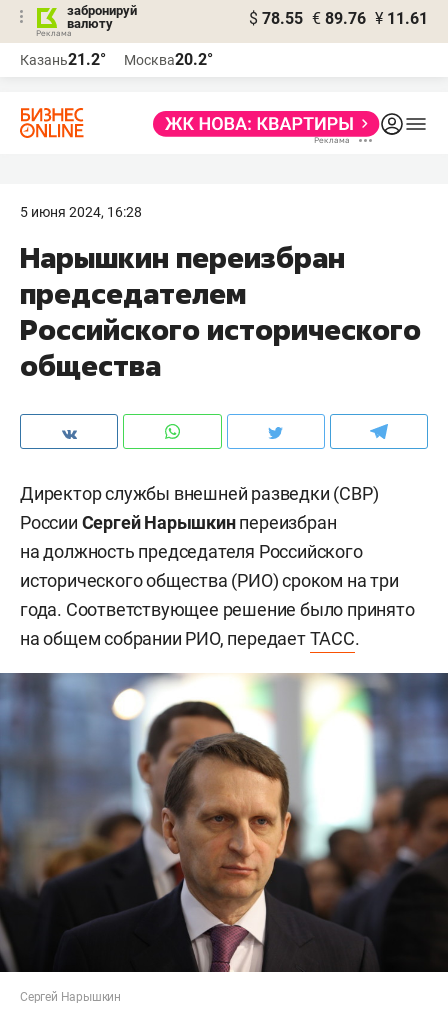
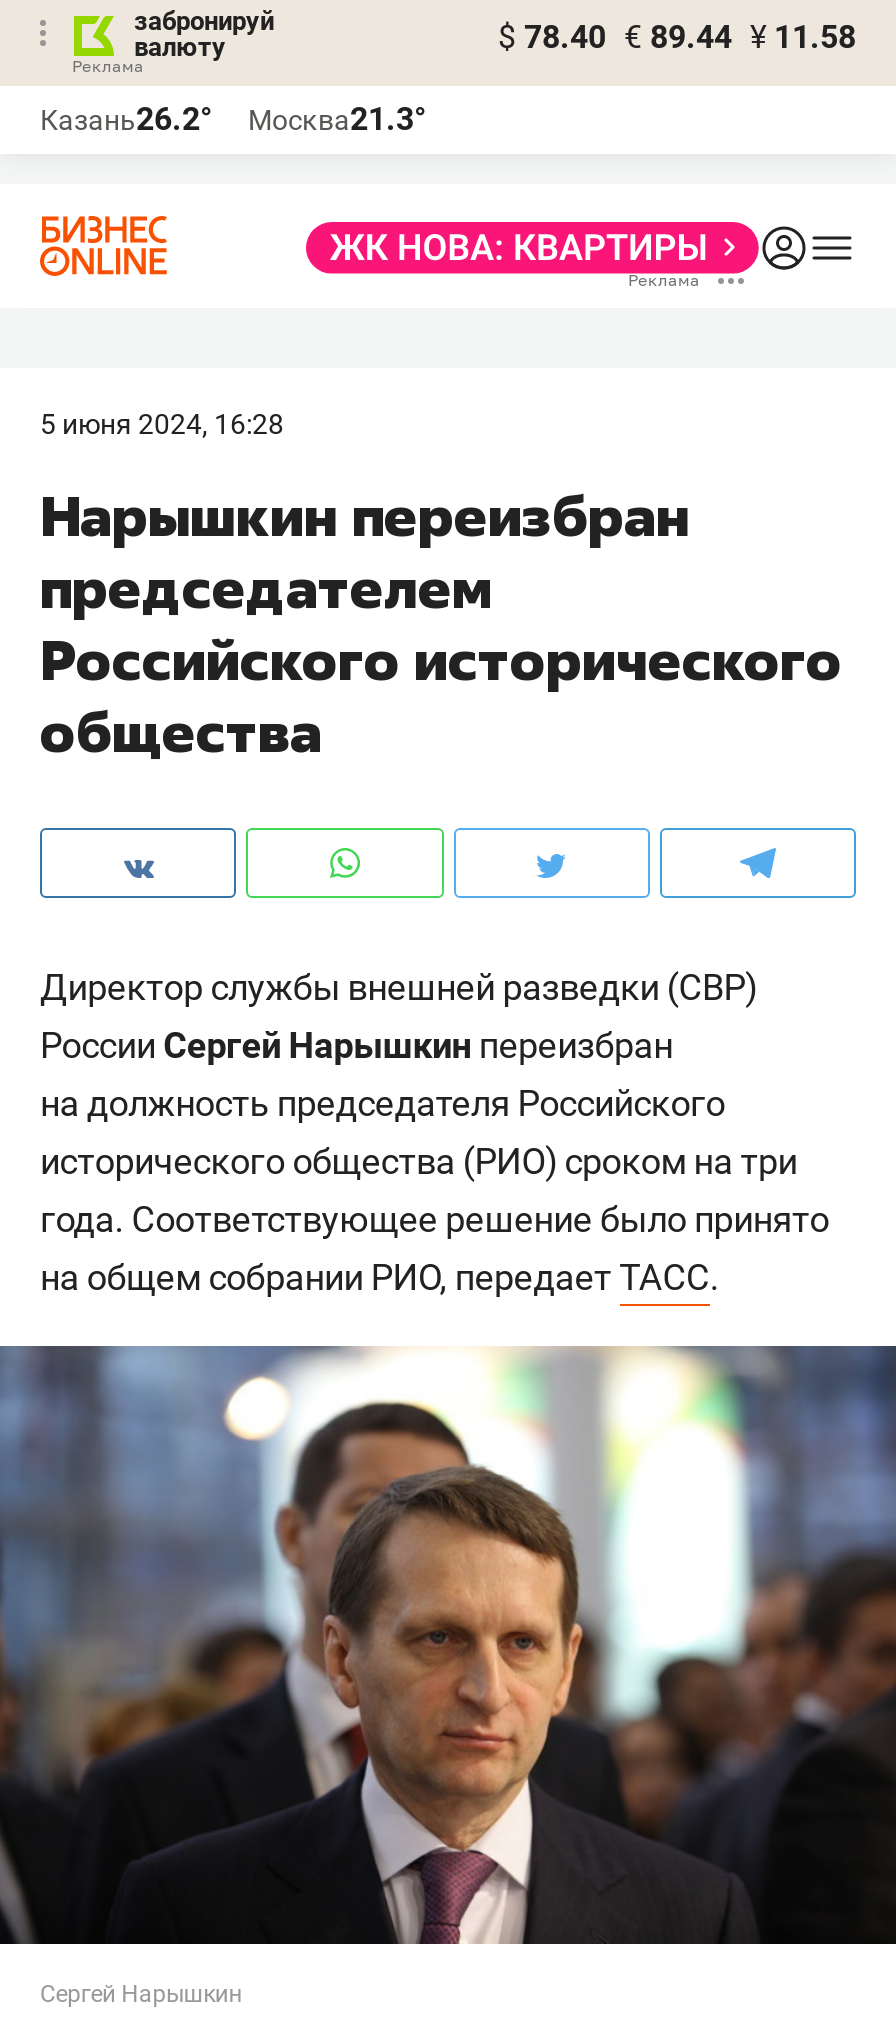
- $ 78.55 € 89.76 ¥ 11.61
+ $ 78.40 € 89.44 ¥ 11.58

- Казань21.2°
+ Казань26.2°

- Москва20.2°
+ Москва21.3°
